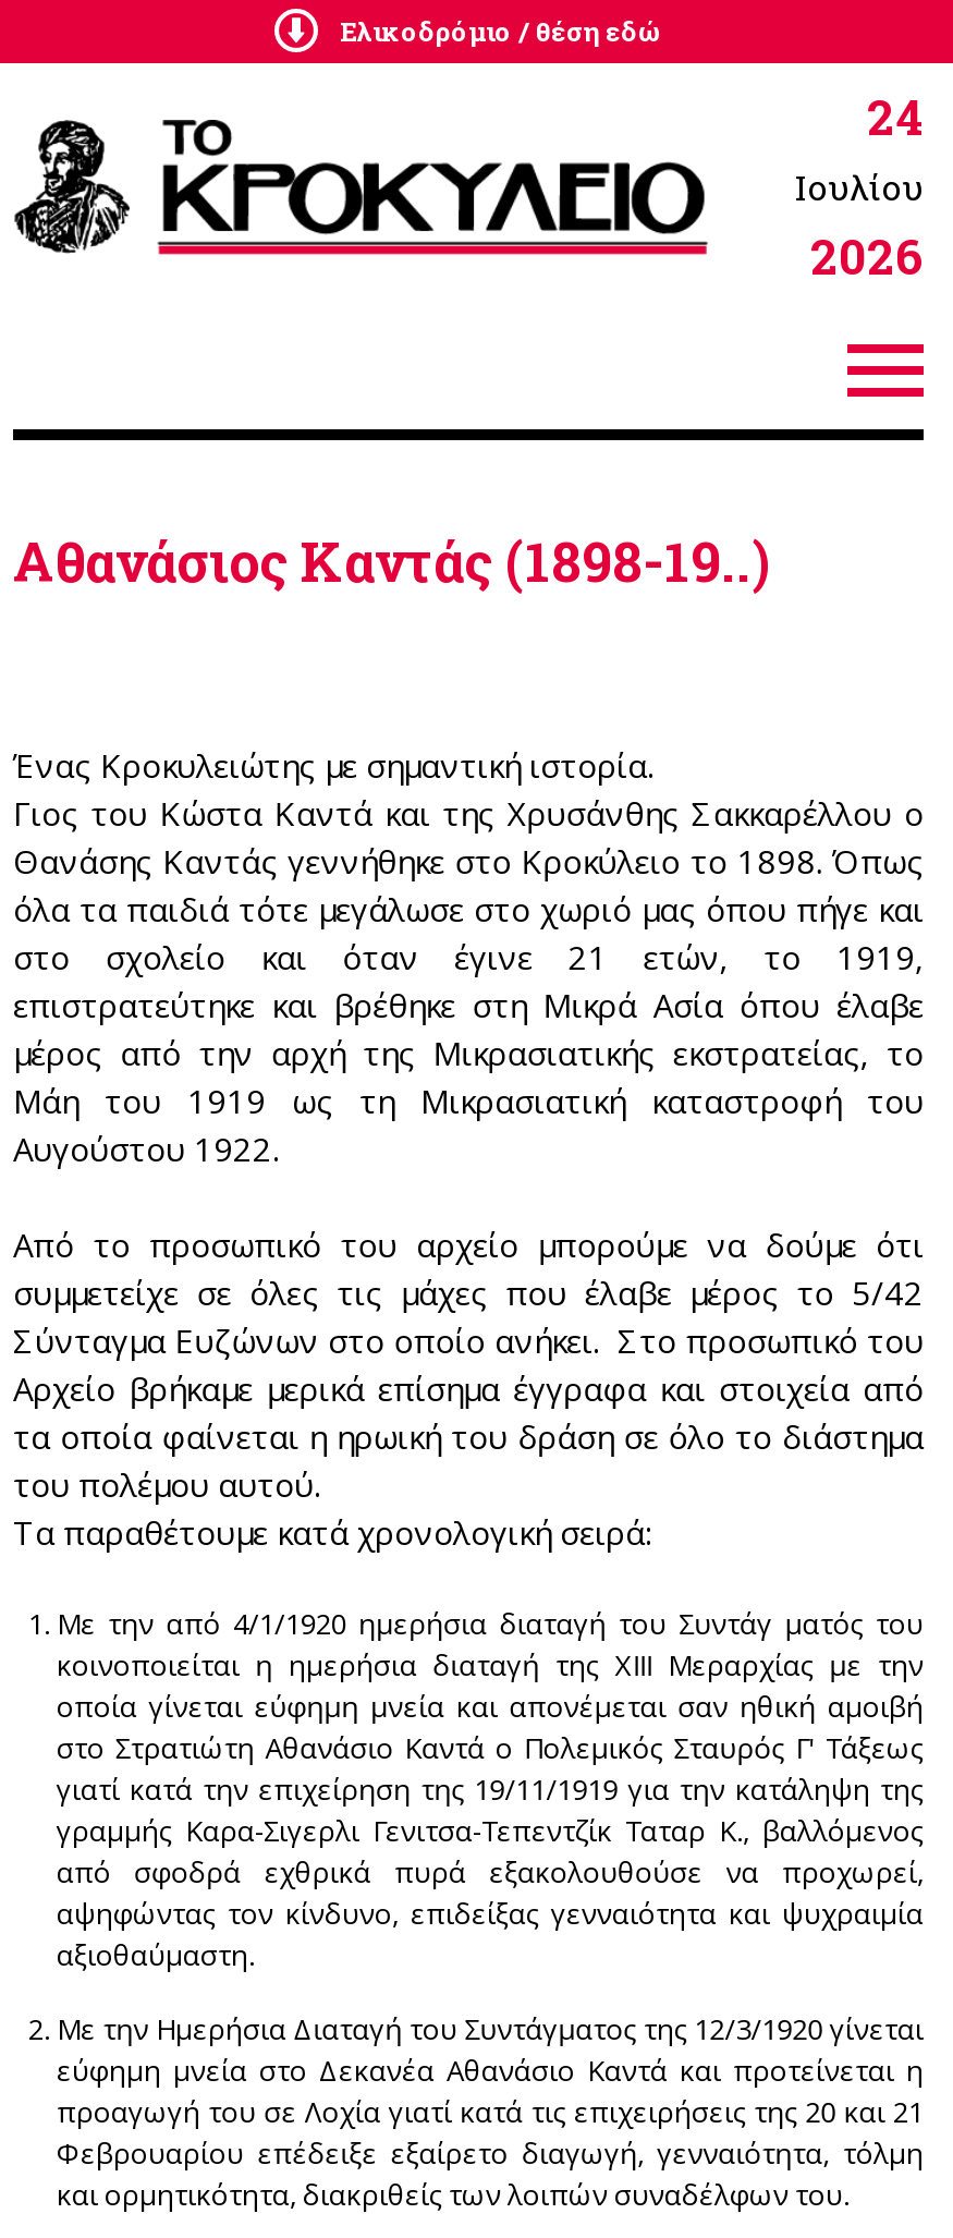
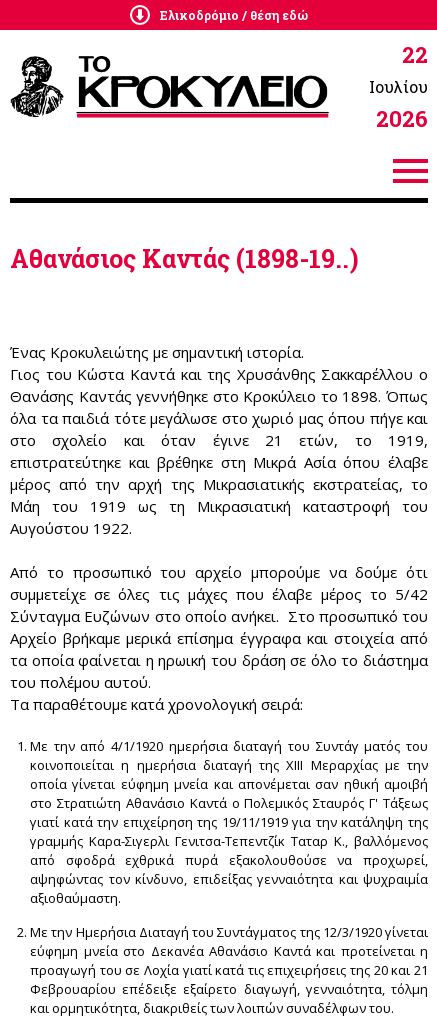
- 24
+ 22
